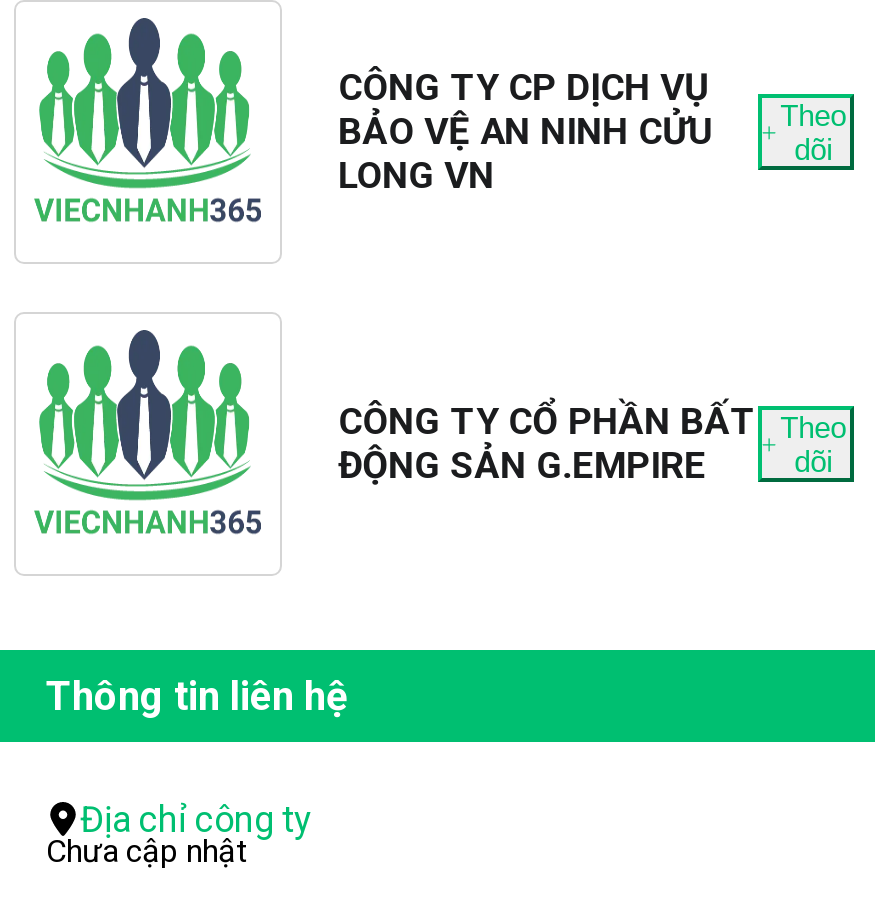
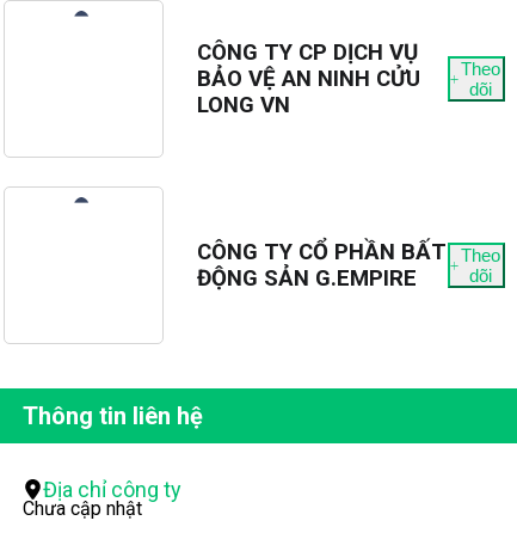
- [image]

- [image]
